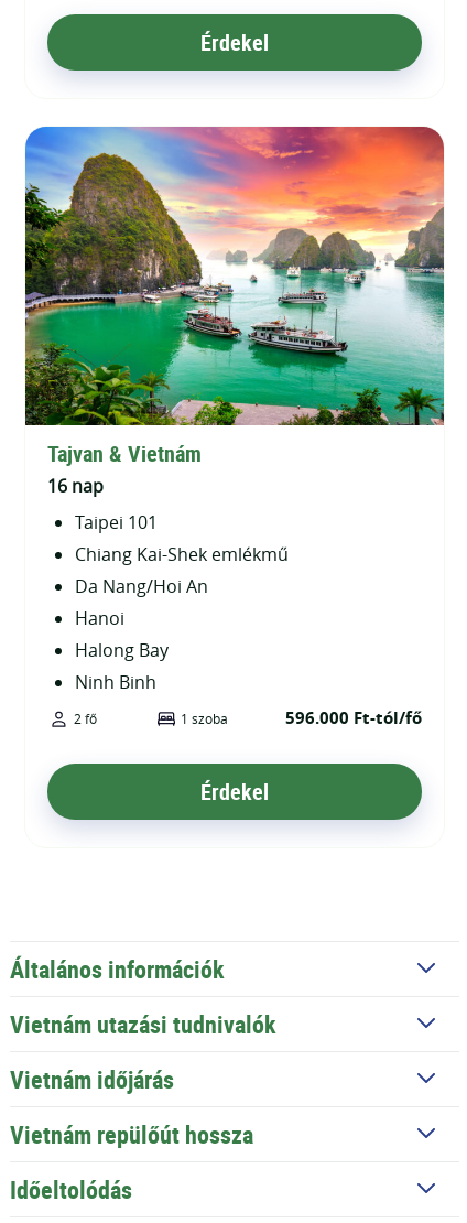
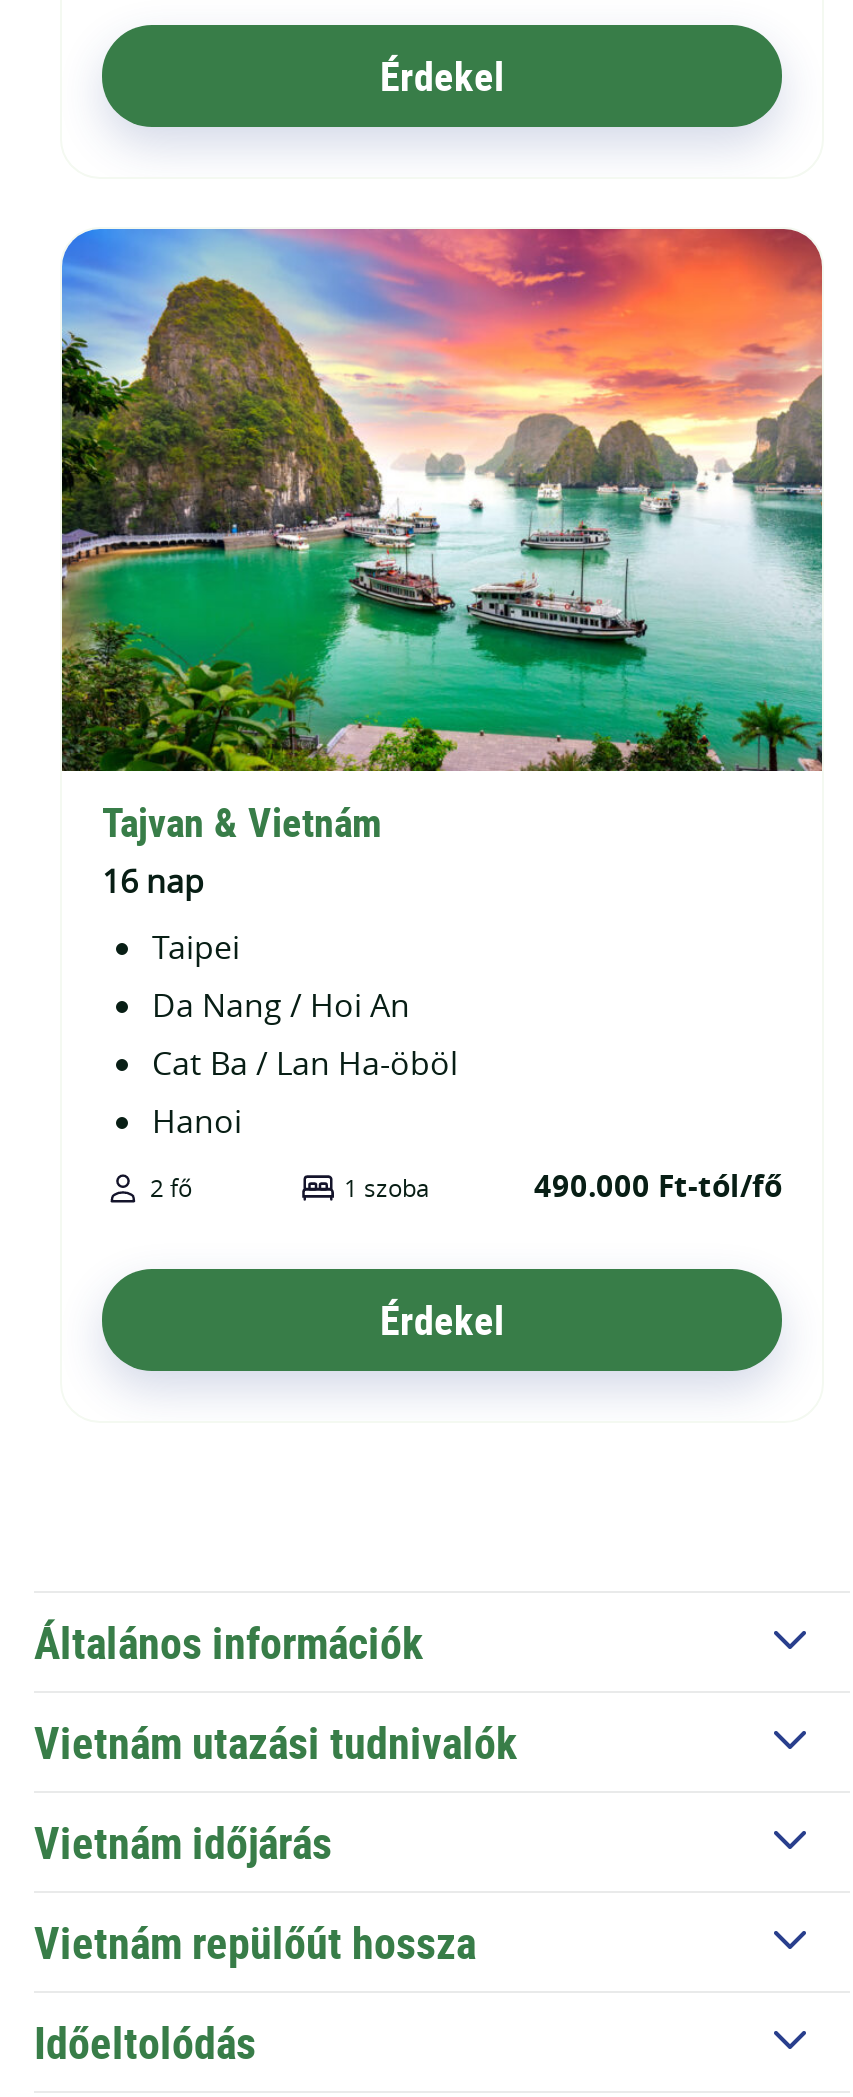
- Taipei 101
- Chiang Kai-Shek emlékmű
- Da Nang/Hoi An
+ Taipei
+ Da Nang / Hoi An
+ Cat Ba / Lan Ha-öböl

- Halong Bay
- Ninh Binh

- 596.000 Ft-tól/fő
+ 490.000 Ft-tól/fő
